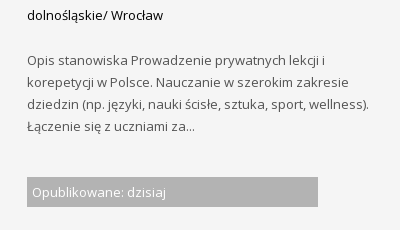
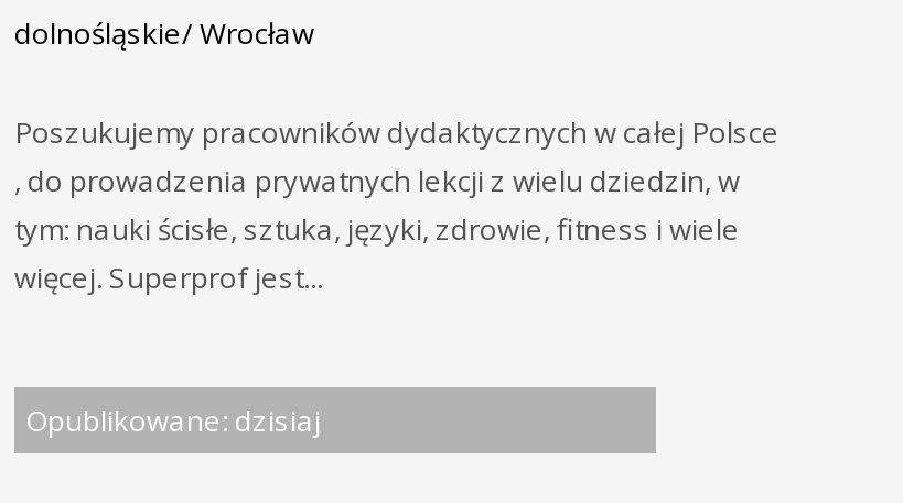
- Opis stanowiska Prowadzenie prywatnych lekcji i
- korepetycji w Polsce. Nauczanie w szerokim zakresie
- dziedzin (np. języki, nauki ścisłe, sztuka, sport, wellness).
- Łączenie się z uczniami za...
+ Poszukujemy pracowników dydaktycznych w całej Polsce
+ , do prowadzenia prywatnych lekcji z wielu dziedzin, w
+ tym: nauki ścisłe, sztuka, języki, zdrowie, fitness i wiele
+ więcej. Superprof jest...
